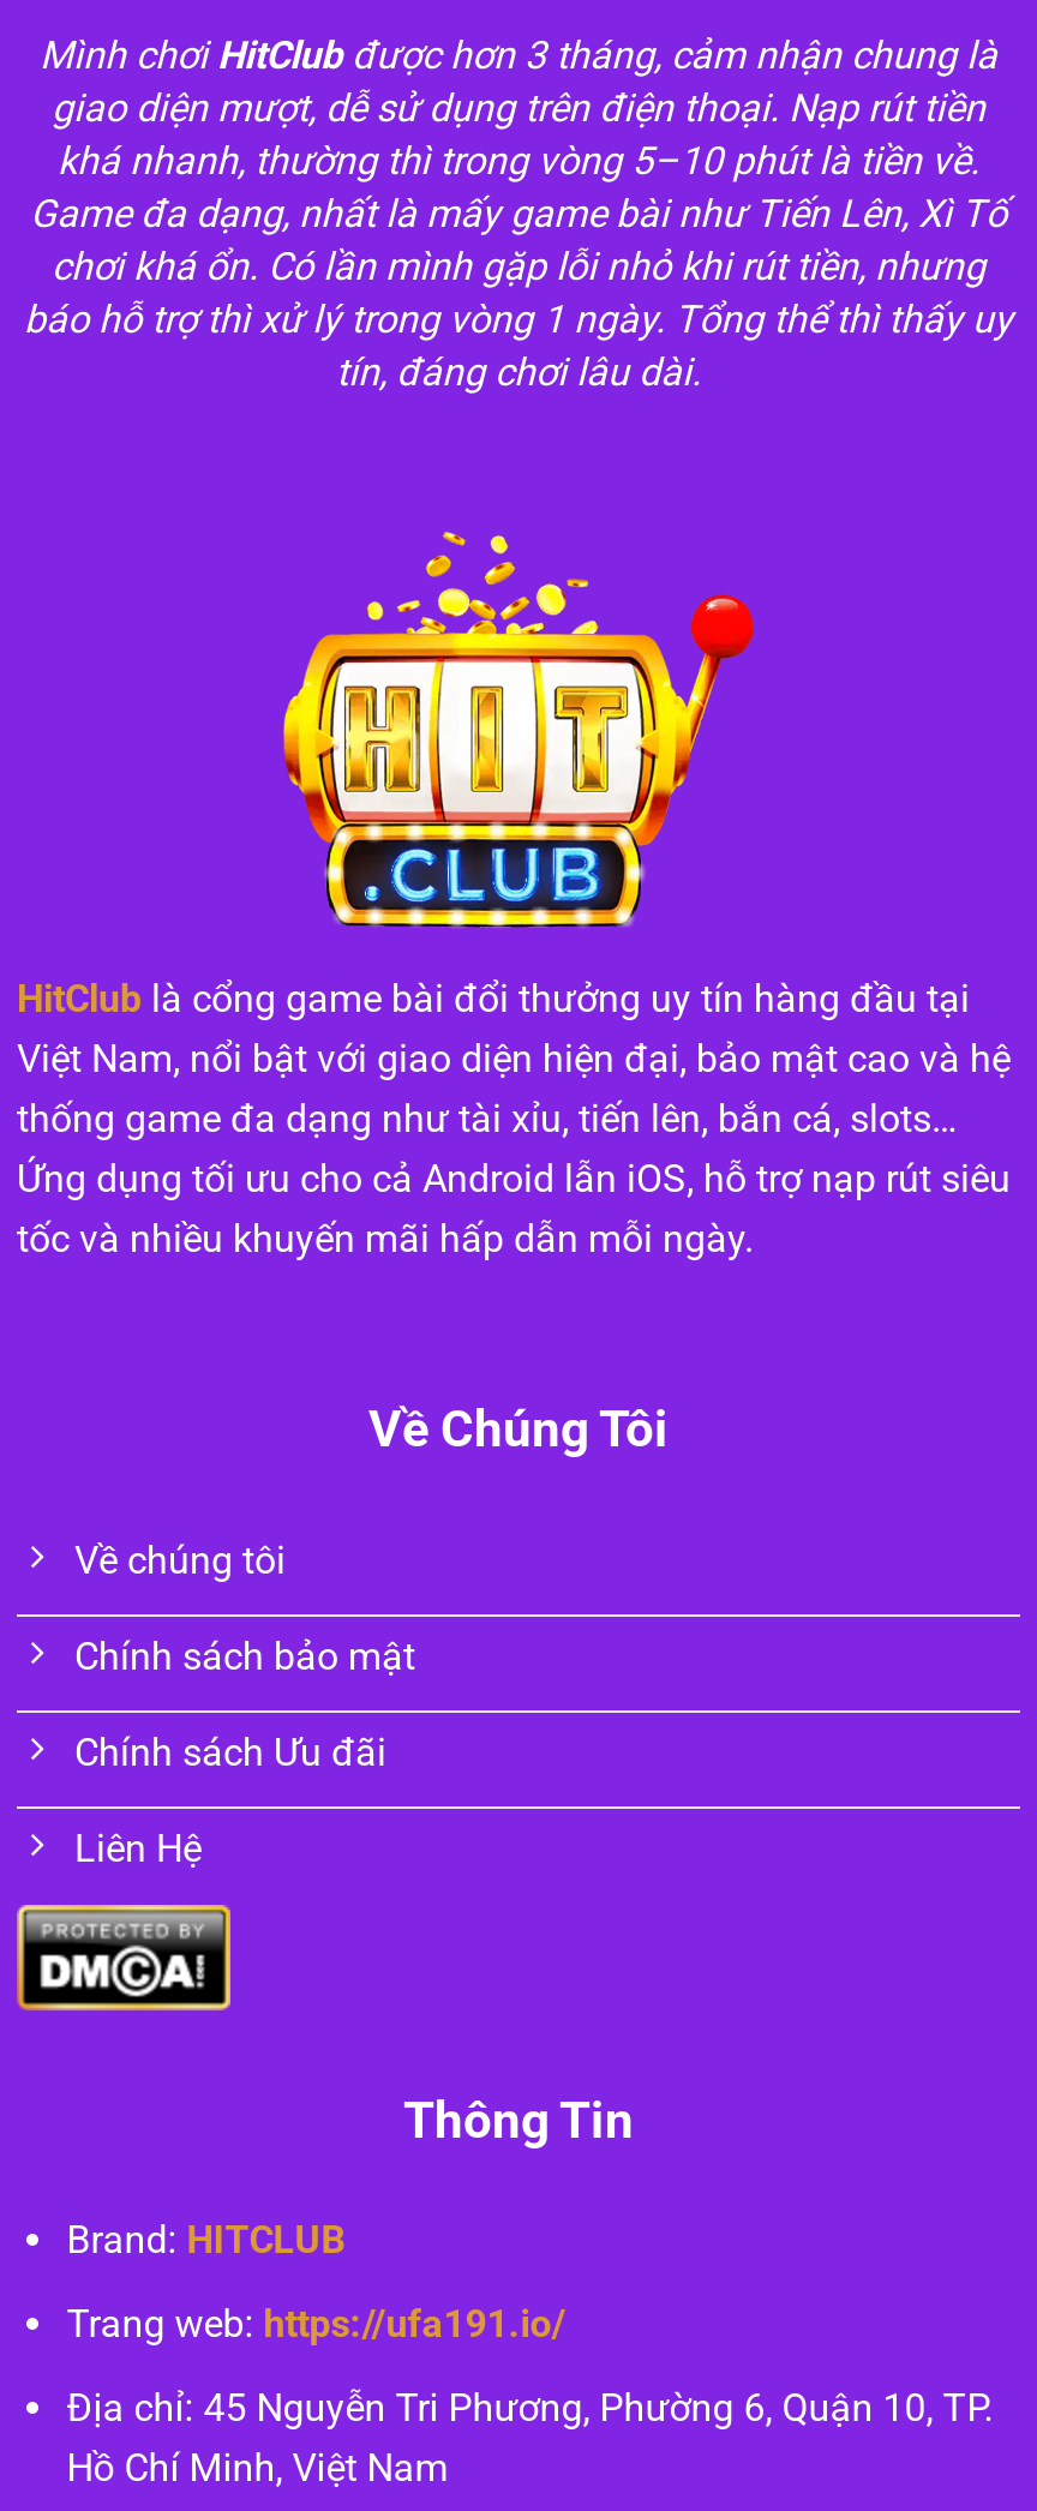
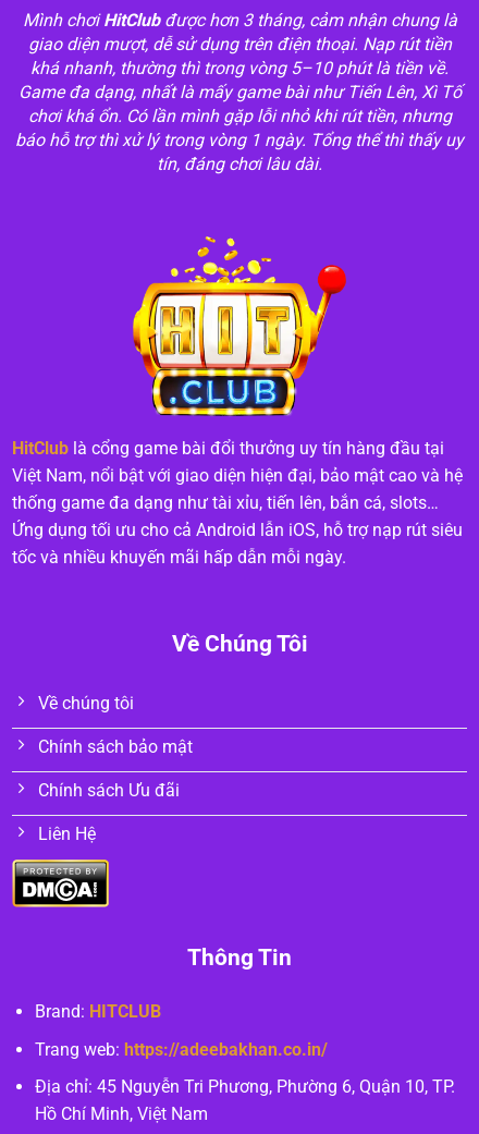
- Trang web: https://ufa191.io/
+ Trang web: https://adeebakhan.co.in/
